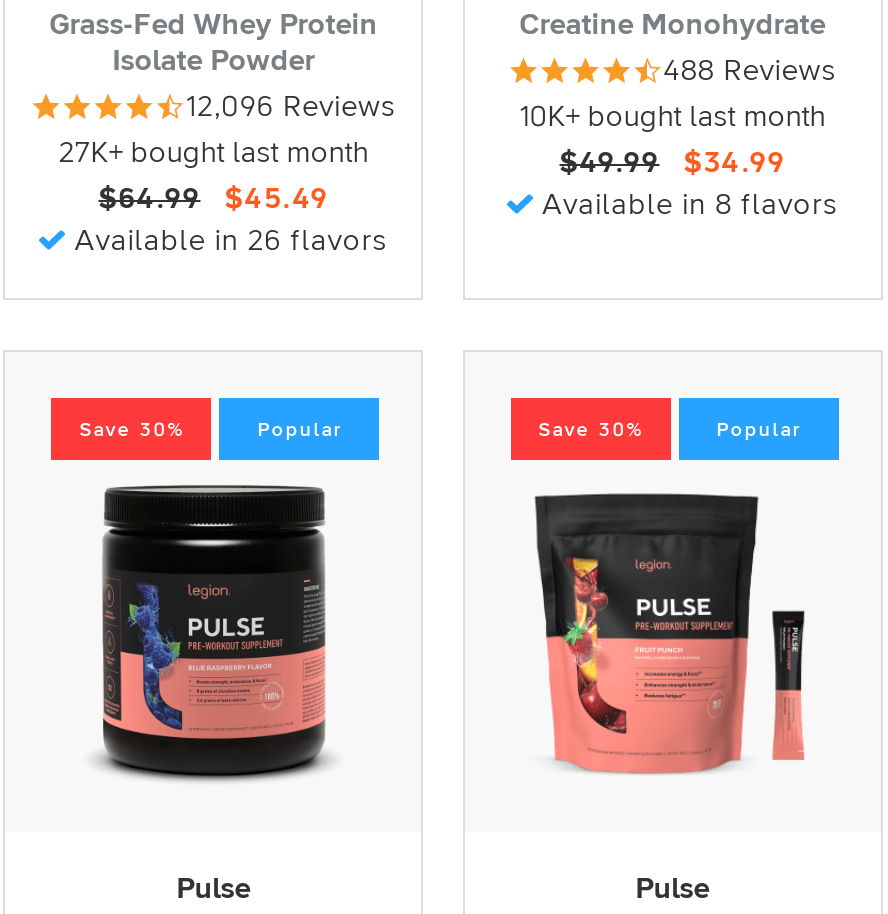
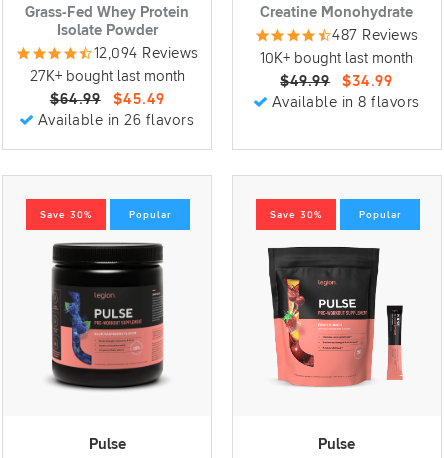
- 488 Reviews
+ 487 Reviews

- 12,096 Reviews
+ 12,094 Reviews
